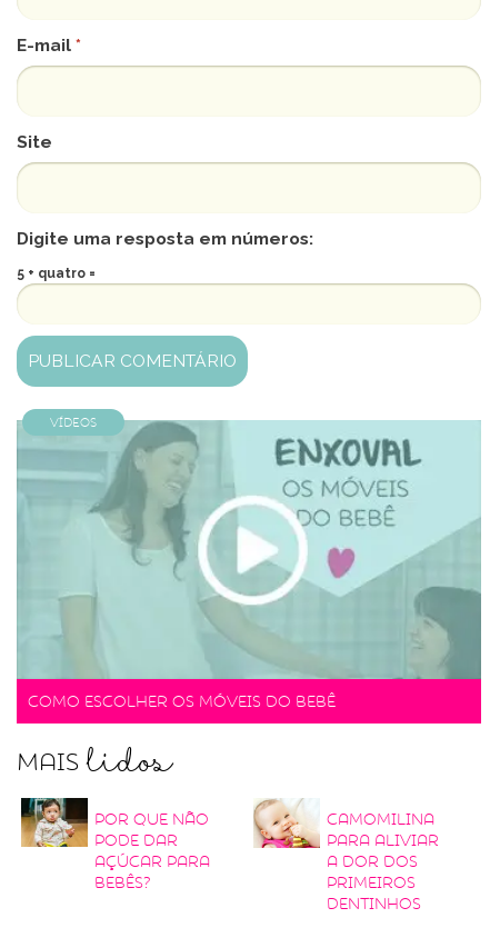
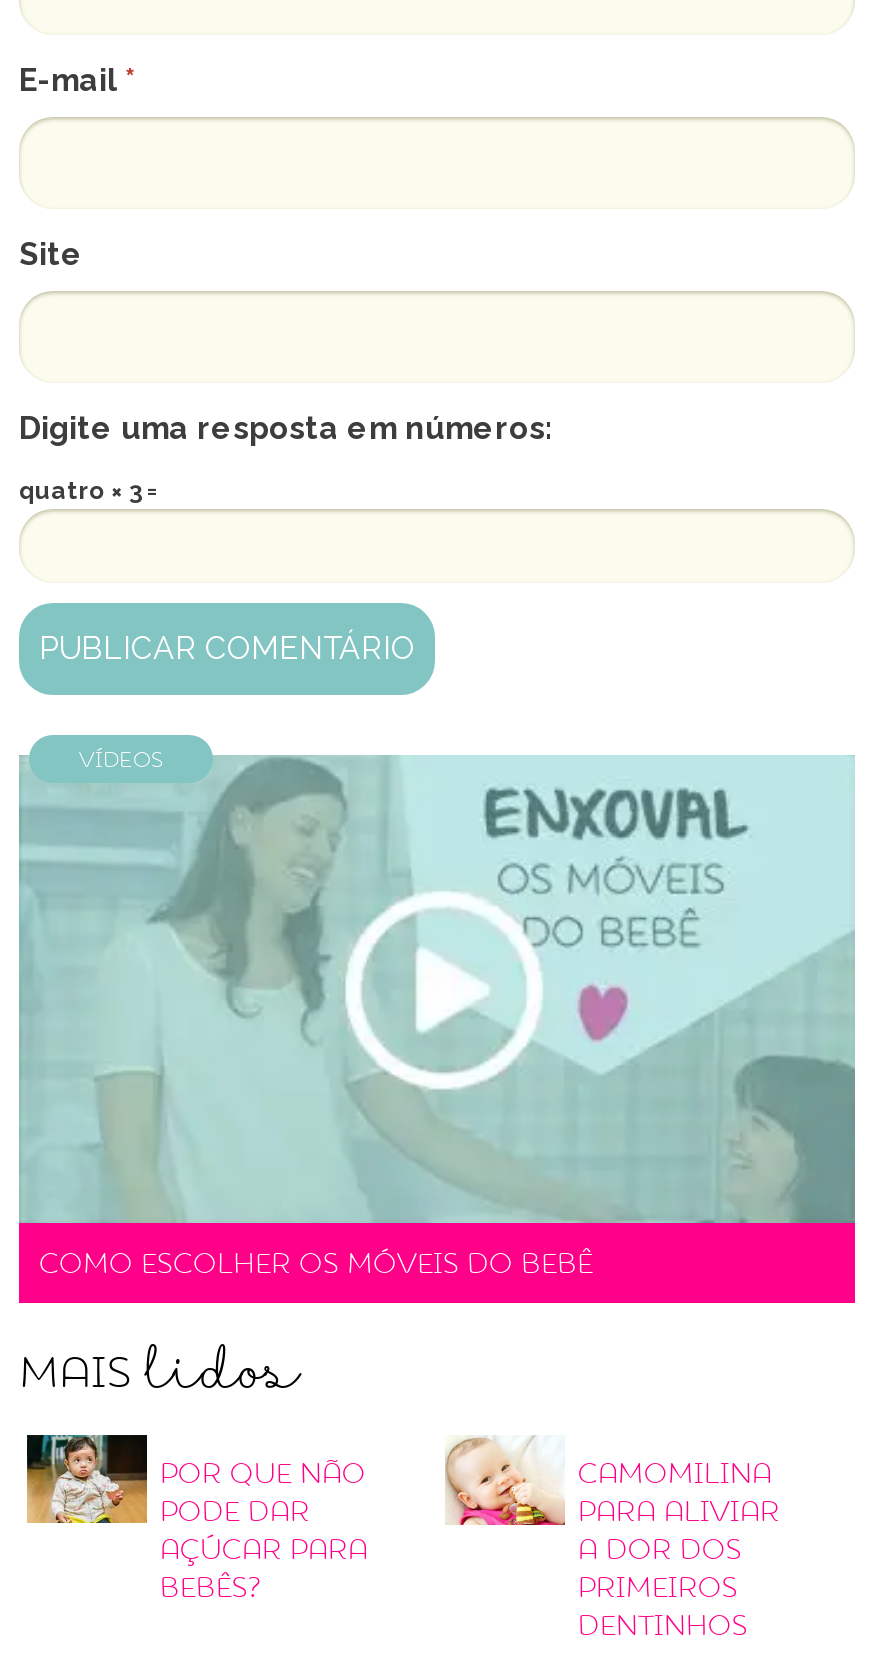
- 5 + quatro =
+ quatro × 3 =
